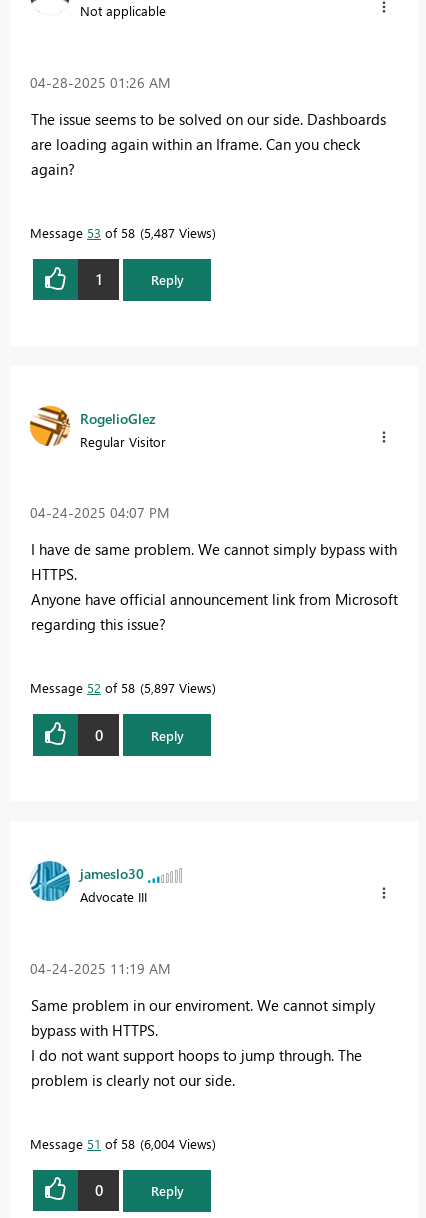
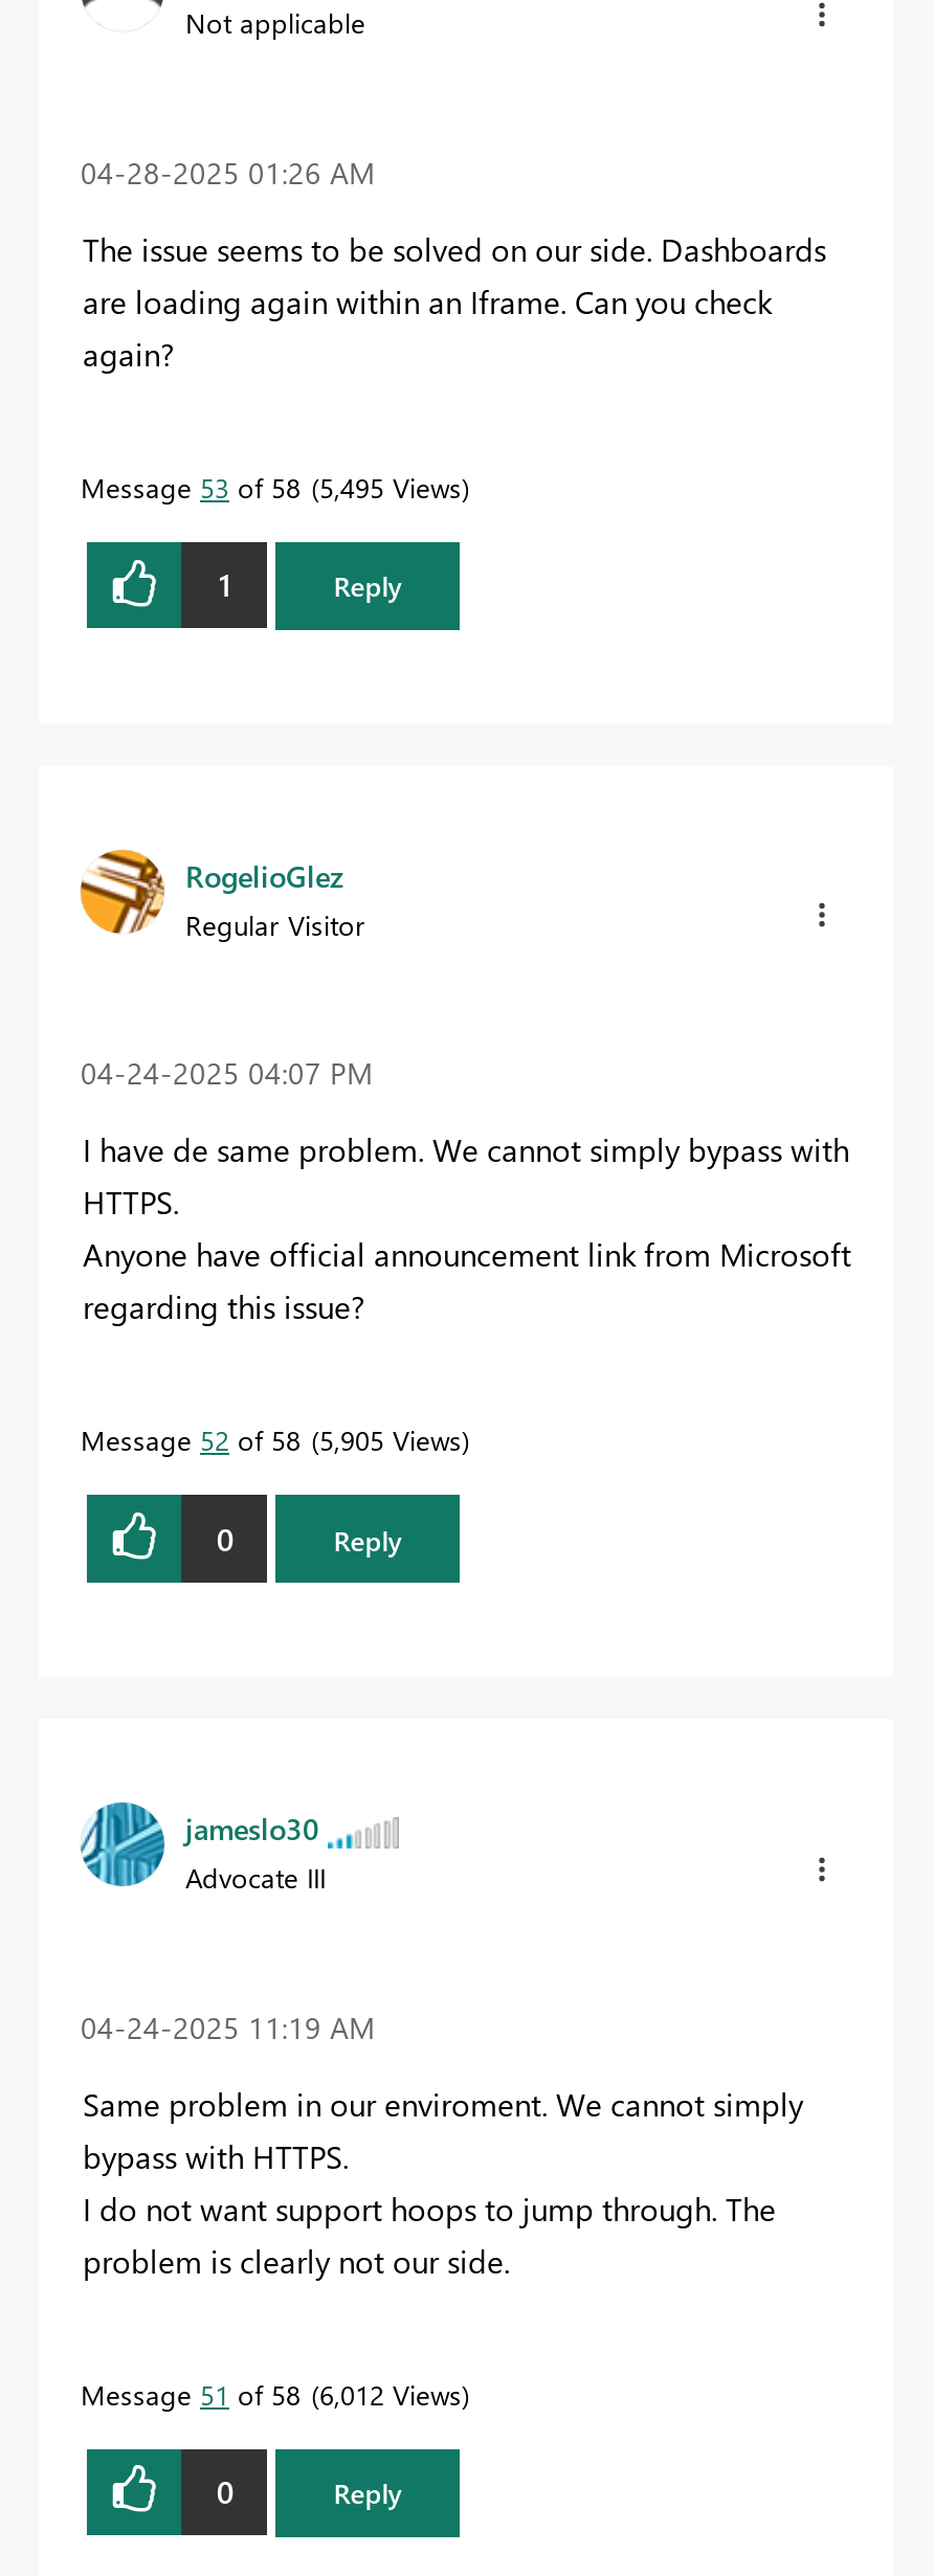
- Message 53 of 58 5,487 Views
+ Message 53 of 58 5,495 Views

- Message 52 of 58 5,897 Views
+ Message 52 of 58 5,905 Views

- Message 51 of 58 6,004 Views
+ Message 51 of 58 6,012 Views
